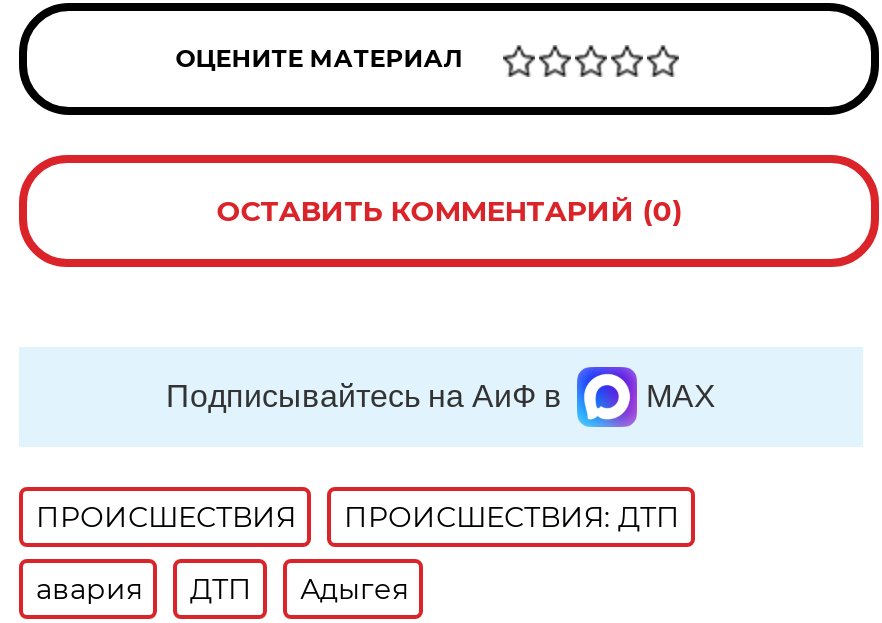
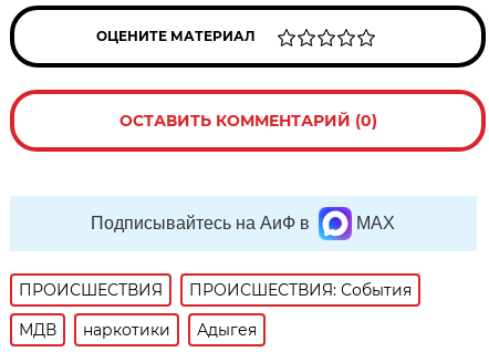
- ПРОИСШЕСТВИЯ: ДТП
+ ПРОИСШЕСТВИЯ: События

- авария
- ДТП
+ МДВ
+ наркотики
